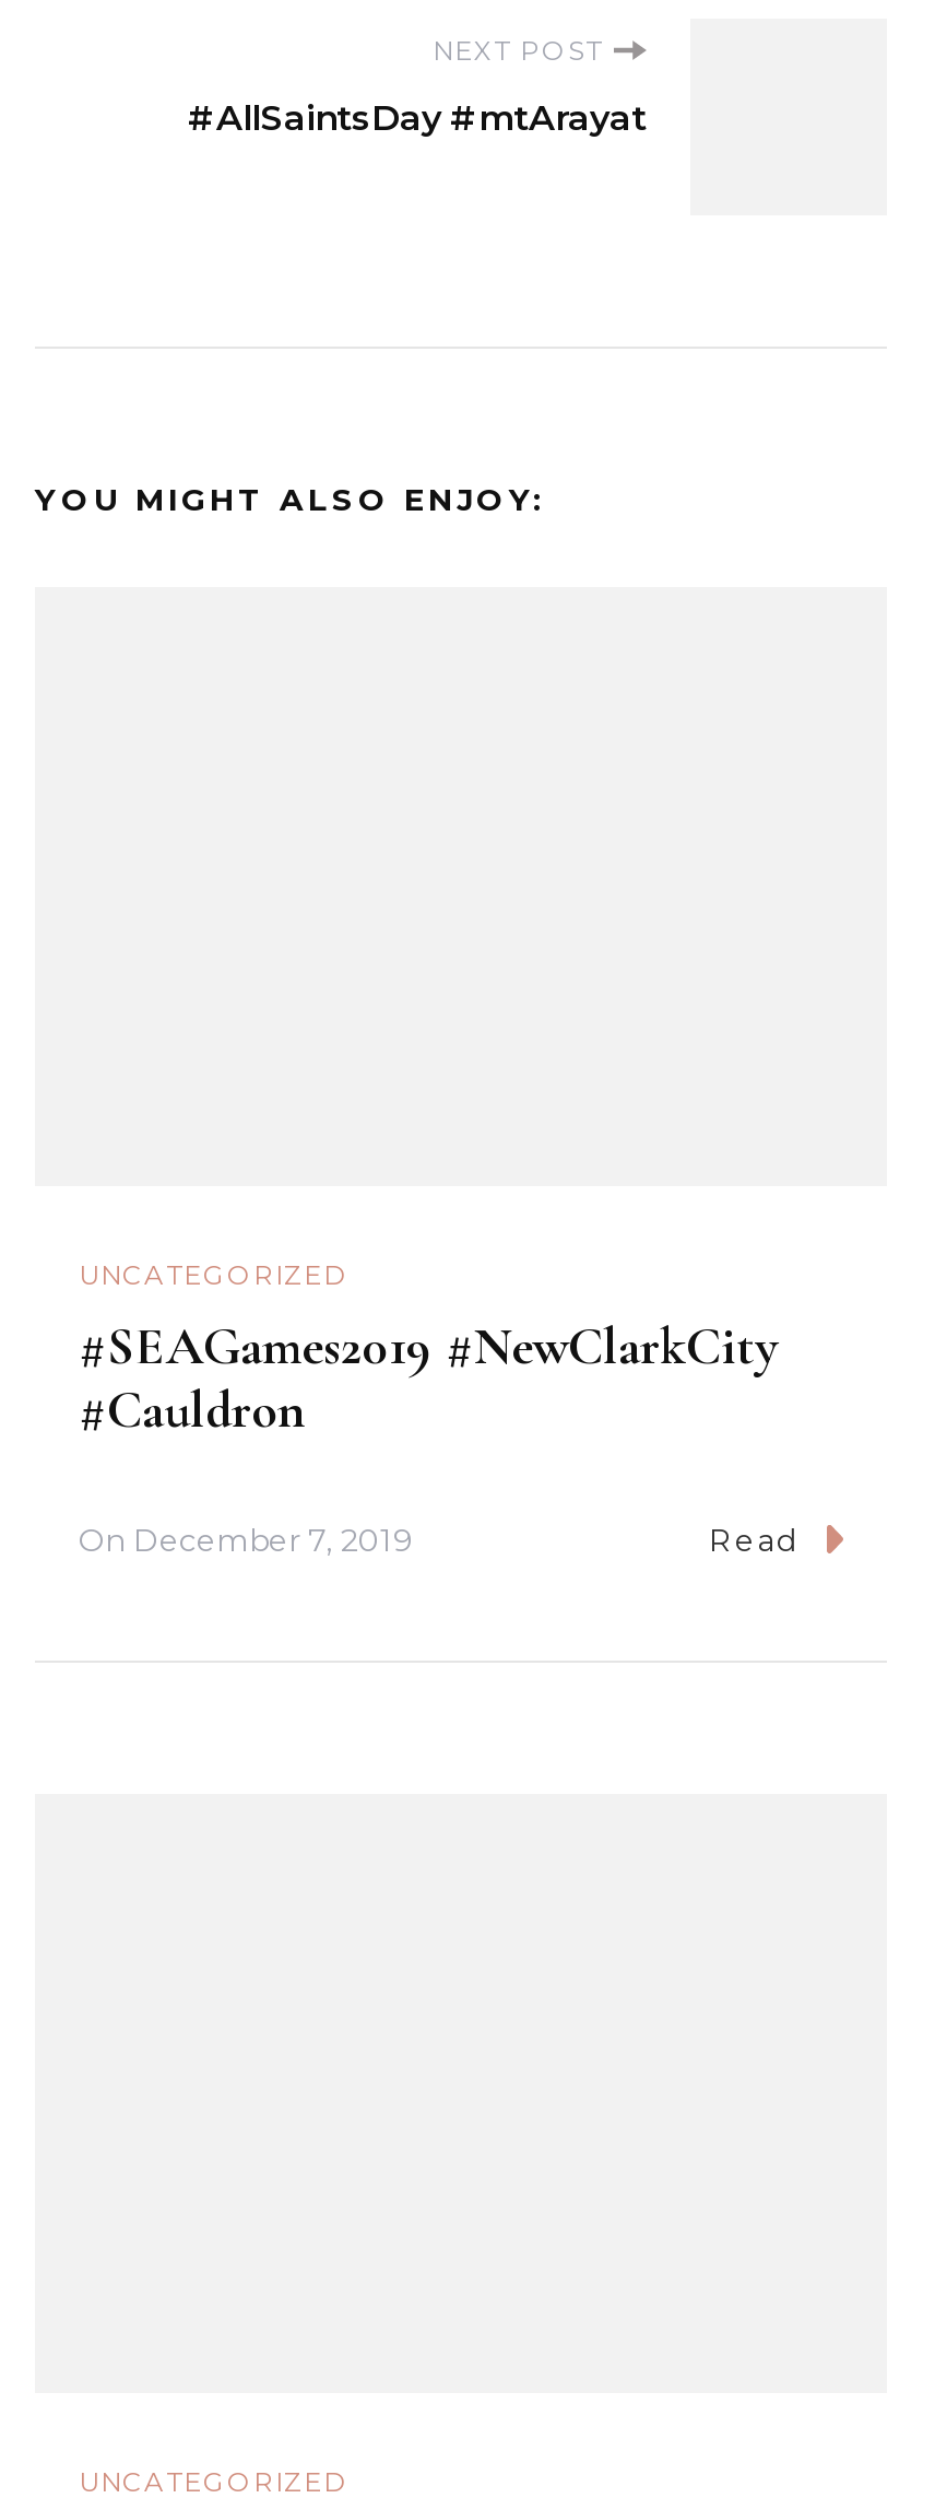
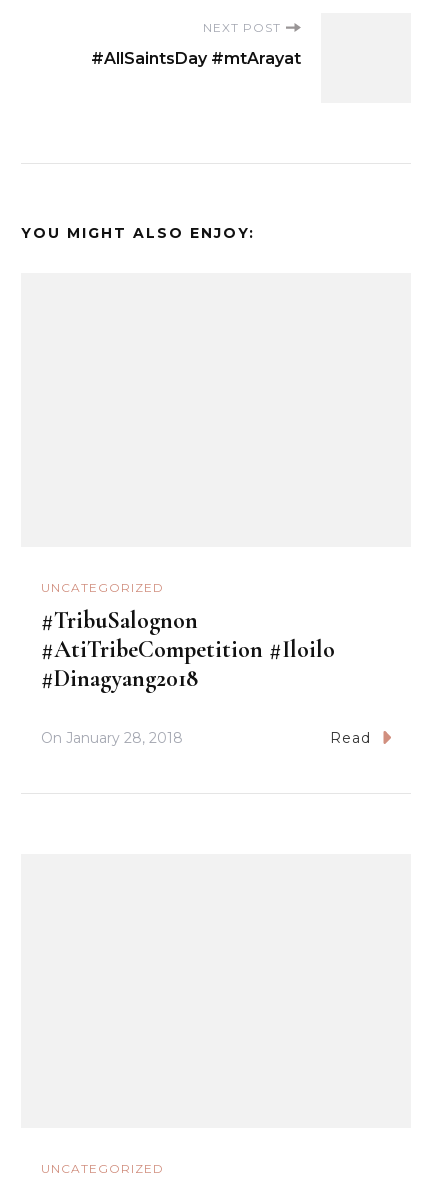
- #SEAGames2019 #NewClarkCity
- #Cauldron
+ #TribuSalognon
+ #AtiTribeCompetition #Iloilo
+ #Dinagyang2018

- On December 7, 2019
+ On January 28, 2018
